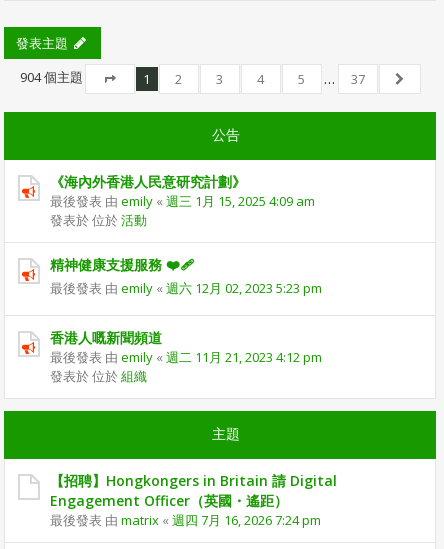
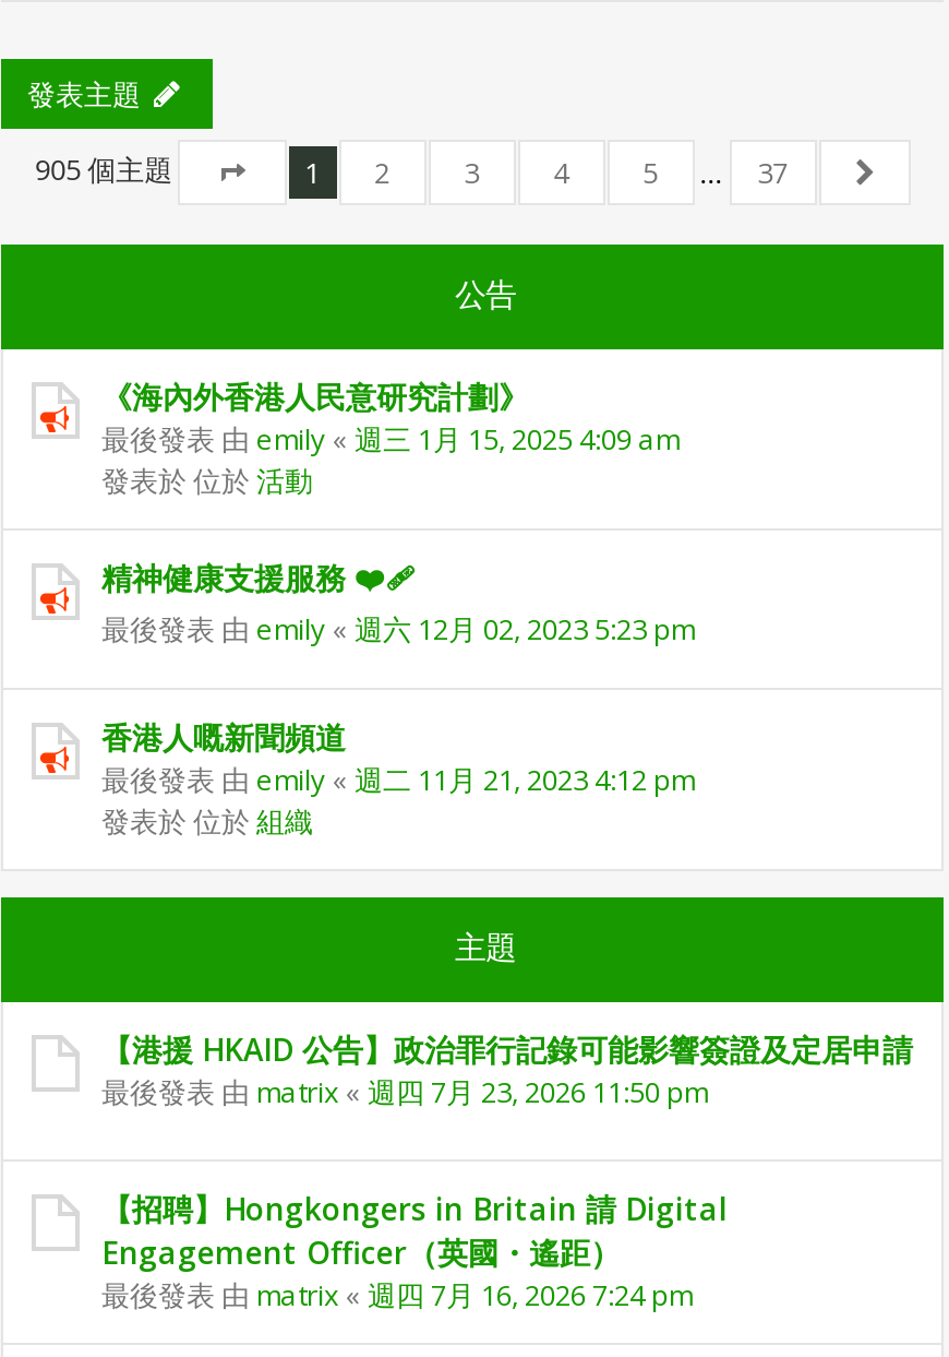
- 904 個主題
+ 905 個主題

+ 【港援 HKAID 公告】政治罪行記錄可能影響簽證及定居申請
+ 最後發表 由matrix «週四 7月 23, 2026 11:50 pm
